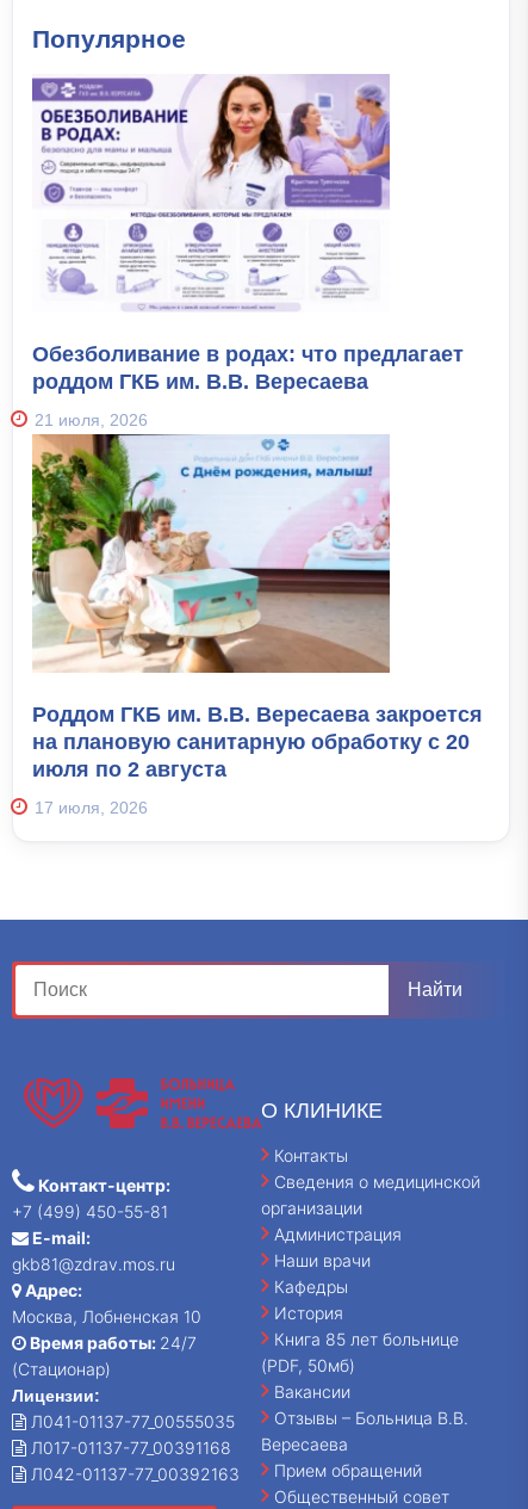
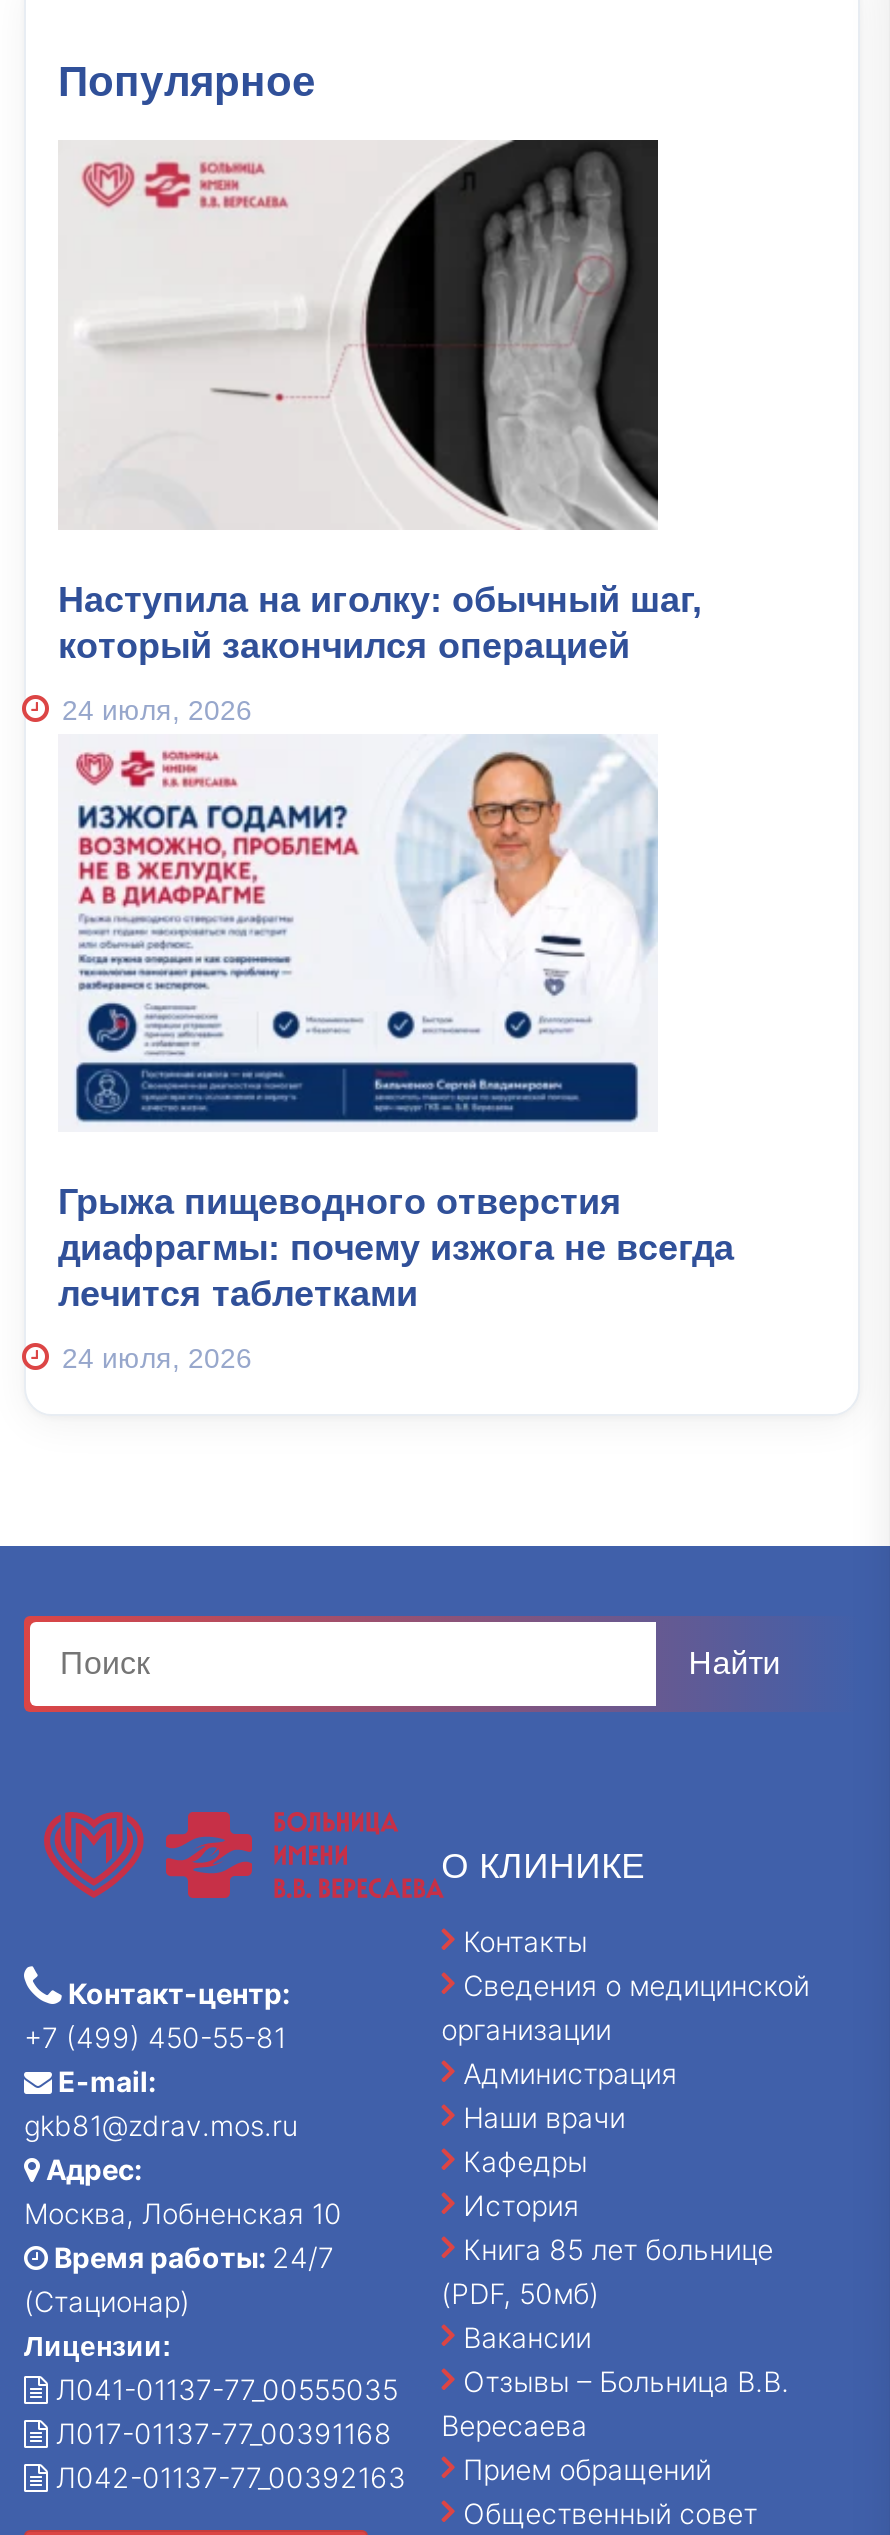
- [image]
- Обезболивание в родах: что предлагает
- роддом ГКБ им. В.В. Вересаева
+ [image]
+ Наступила на иголку: обычный шаг,
+ который закончился операцией

- 21 июля, 2026
+ 24 июля, 2026

- [image]
- Роддом ГКБ им. В.В. Вересаева закроется
- на плановую санитарную обработку с 20
- июля по 2 августа
+ [image]
+ Грыжа пищеводного отверстия
+ диафрагмы: почему изжога не всегда
+ лечится таблетками

- 17 июля, 2026
+ 24 июля, 2026
